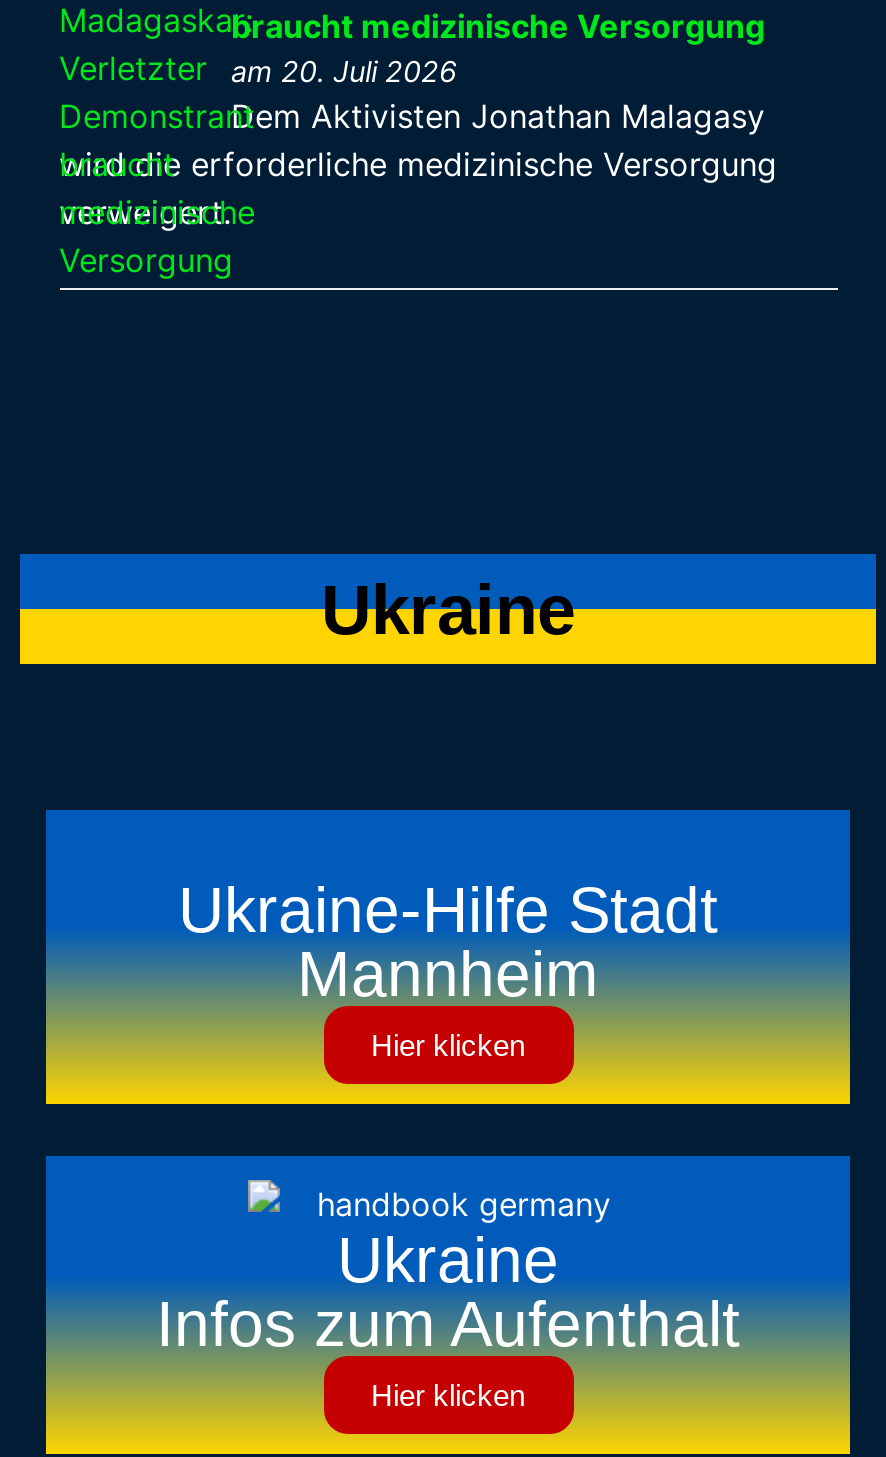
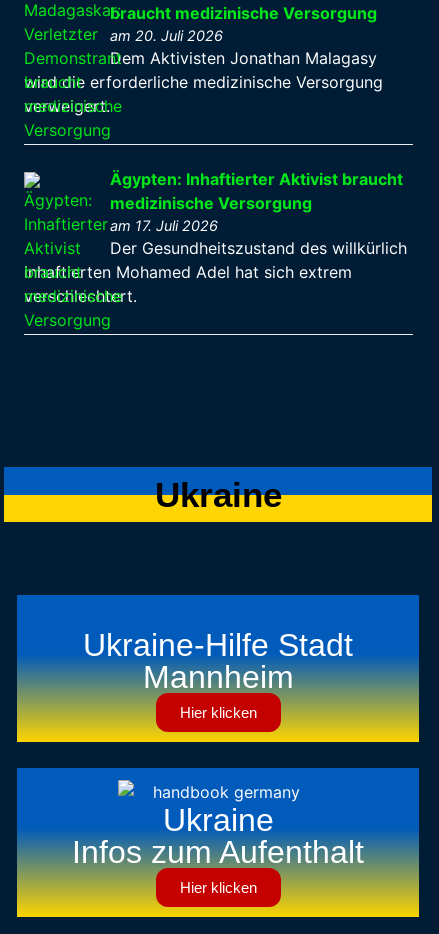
+ [image]
+ Ägypten: Inhaftierter Aktivist braucht
+ medizinische Versorgung
+ am 17. Juli 2026
+ Der Gesundheitszustand des willkürlich
+ inhaftierten Mohamed Adel hat sich extrem
+ verschlechtert.
